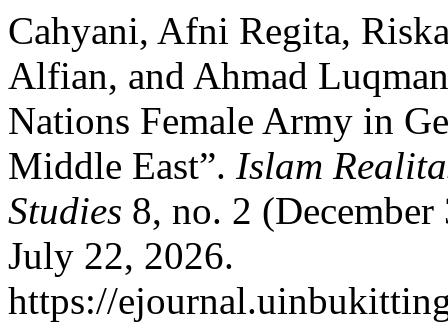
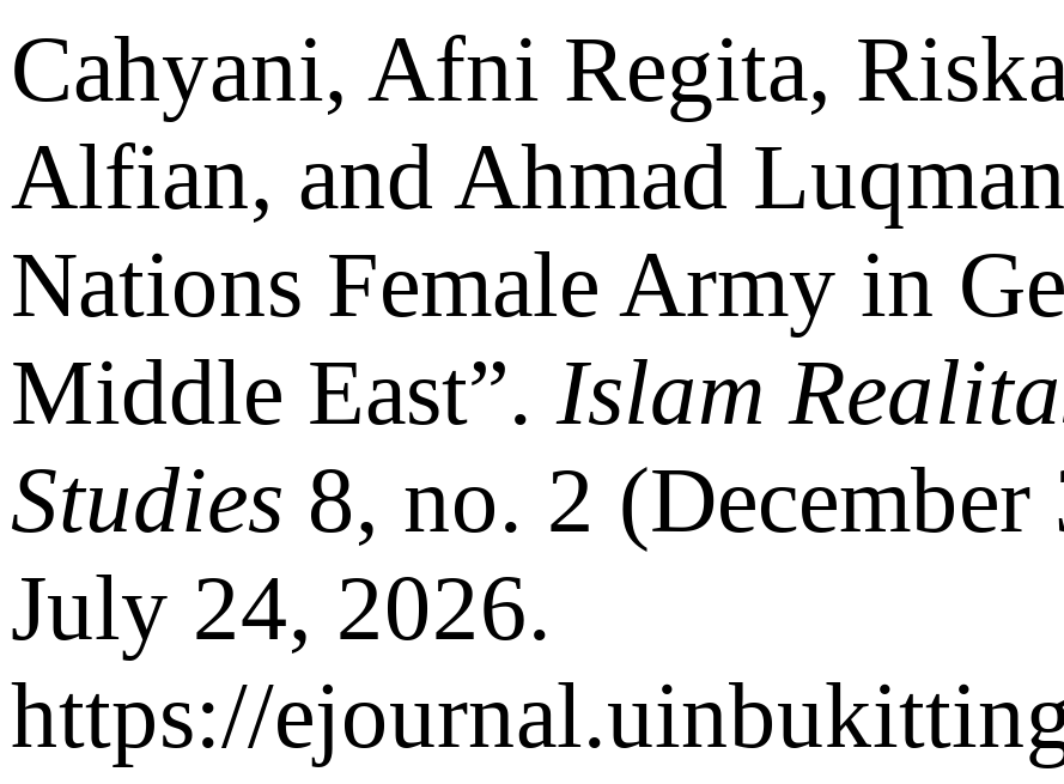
- July 22, 2026.
+ July 24, 2026.
